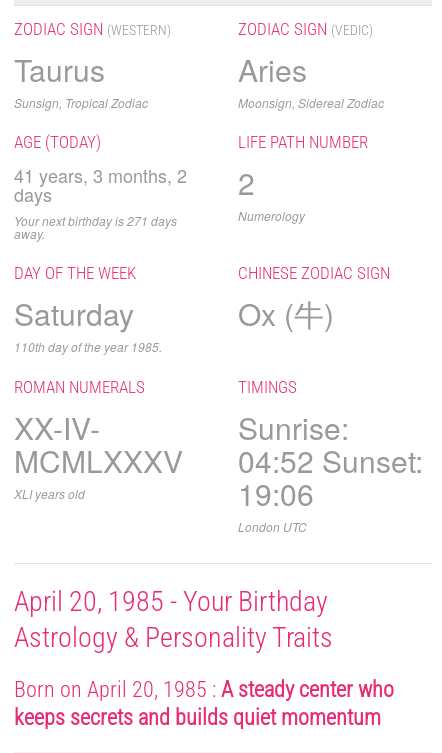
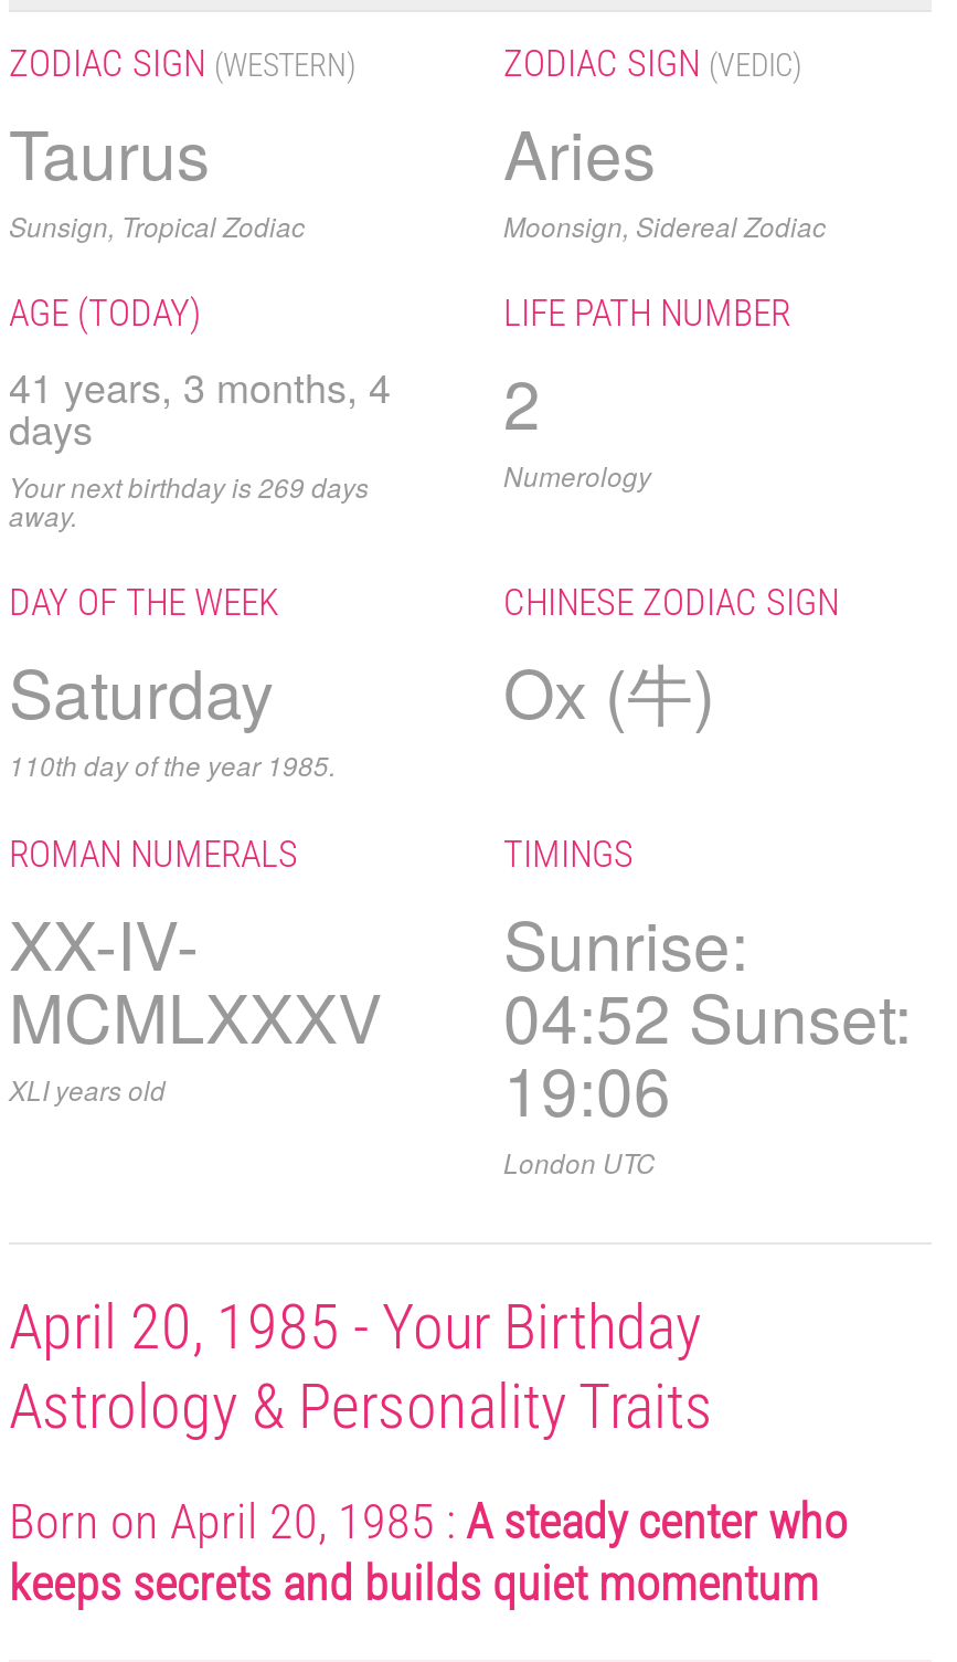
- 41 years, 3 months, 2 2
+ 41 years, 3 months, 4 2

- Your next birthday is 271 days
+ Your next birthday is 269 days
